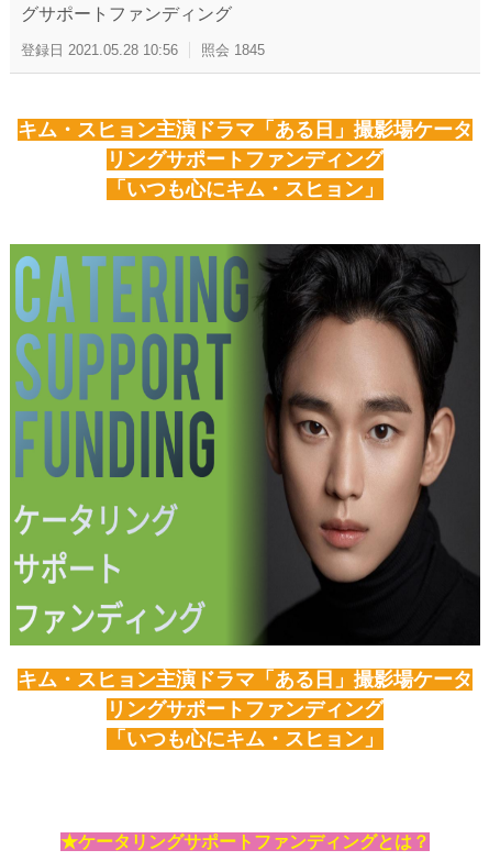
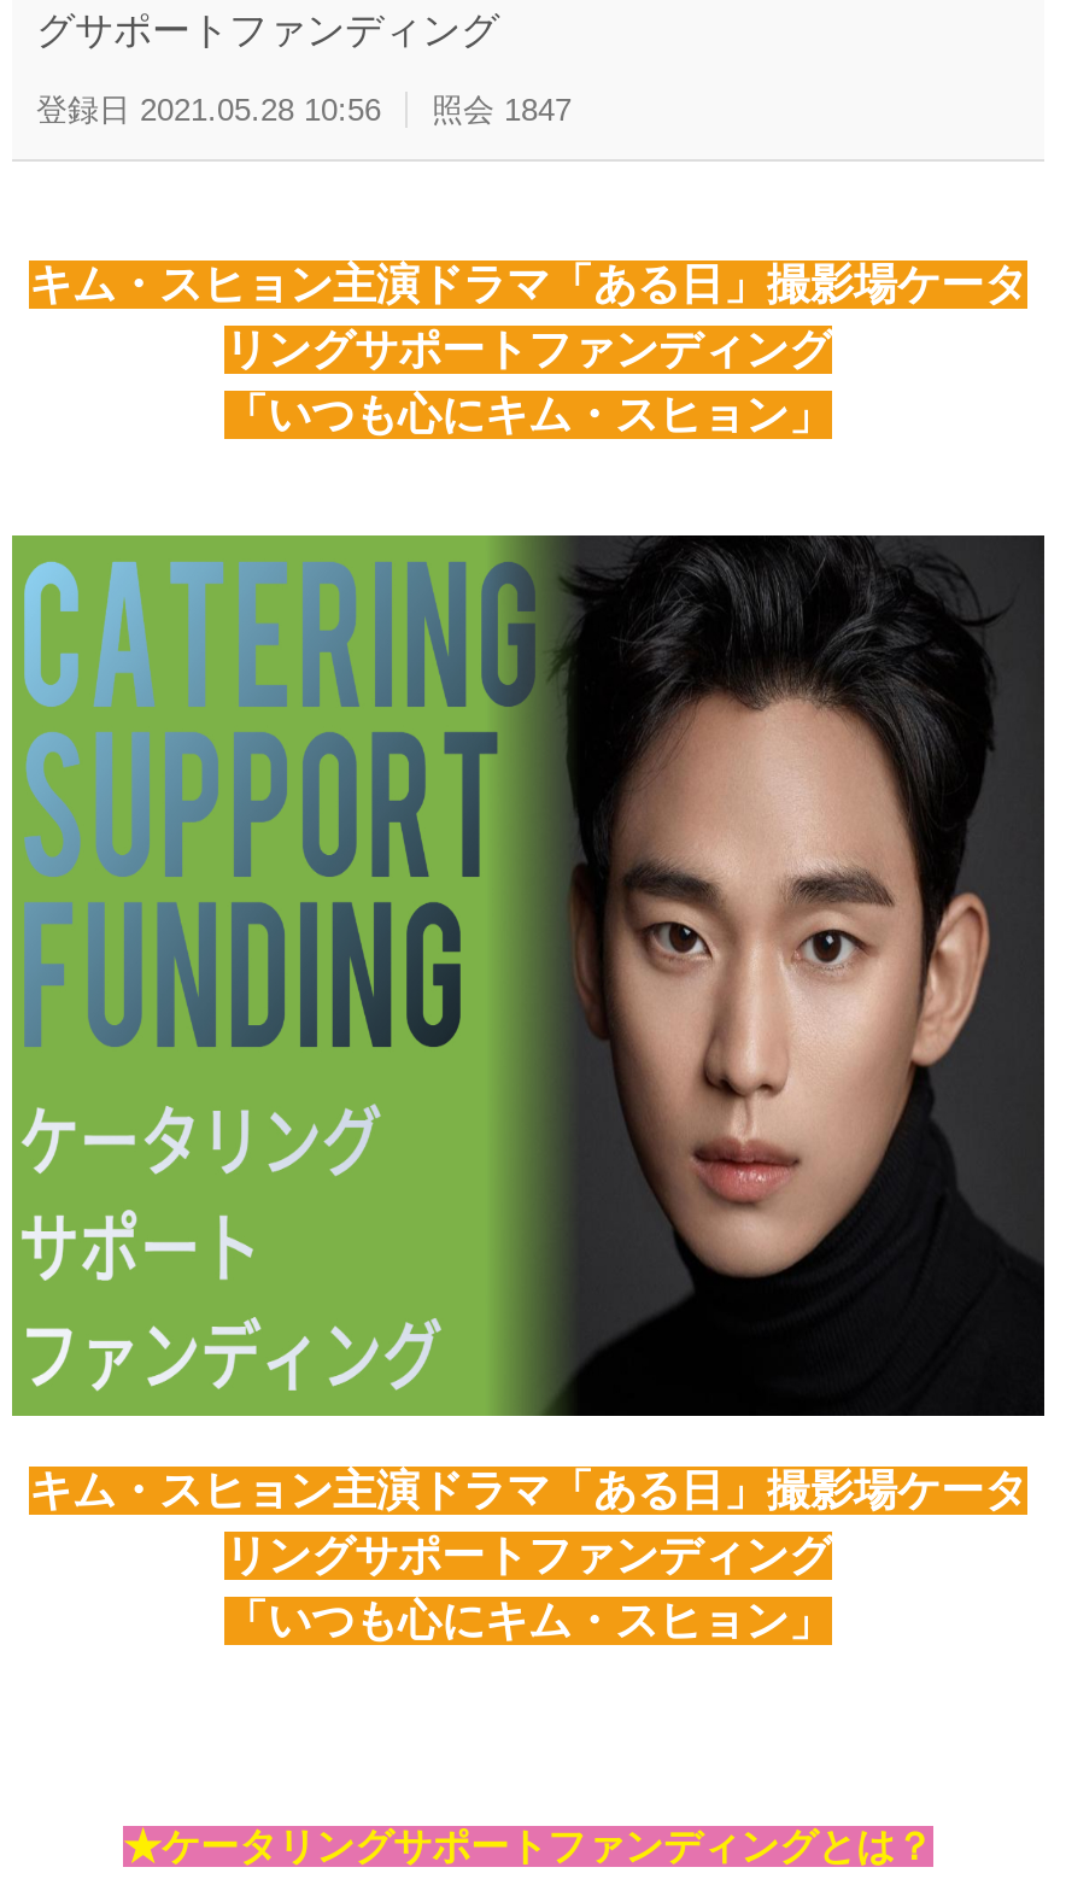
- 登録日2021.05.28 10:56 照会1845
+ 登録日2021.05.28 10:56 照会1847
